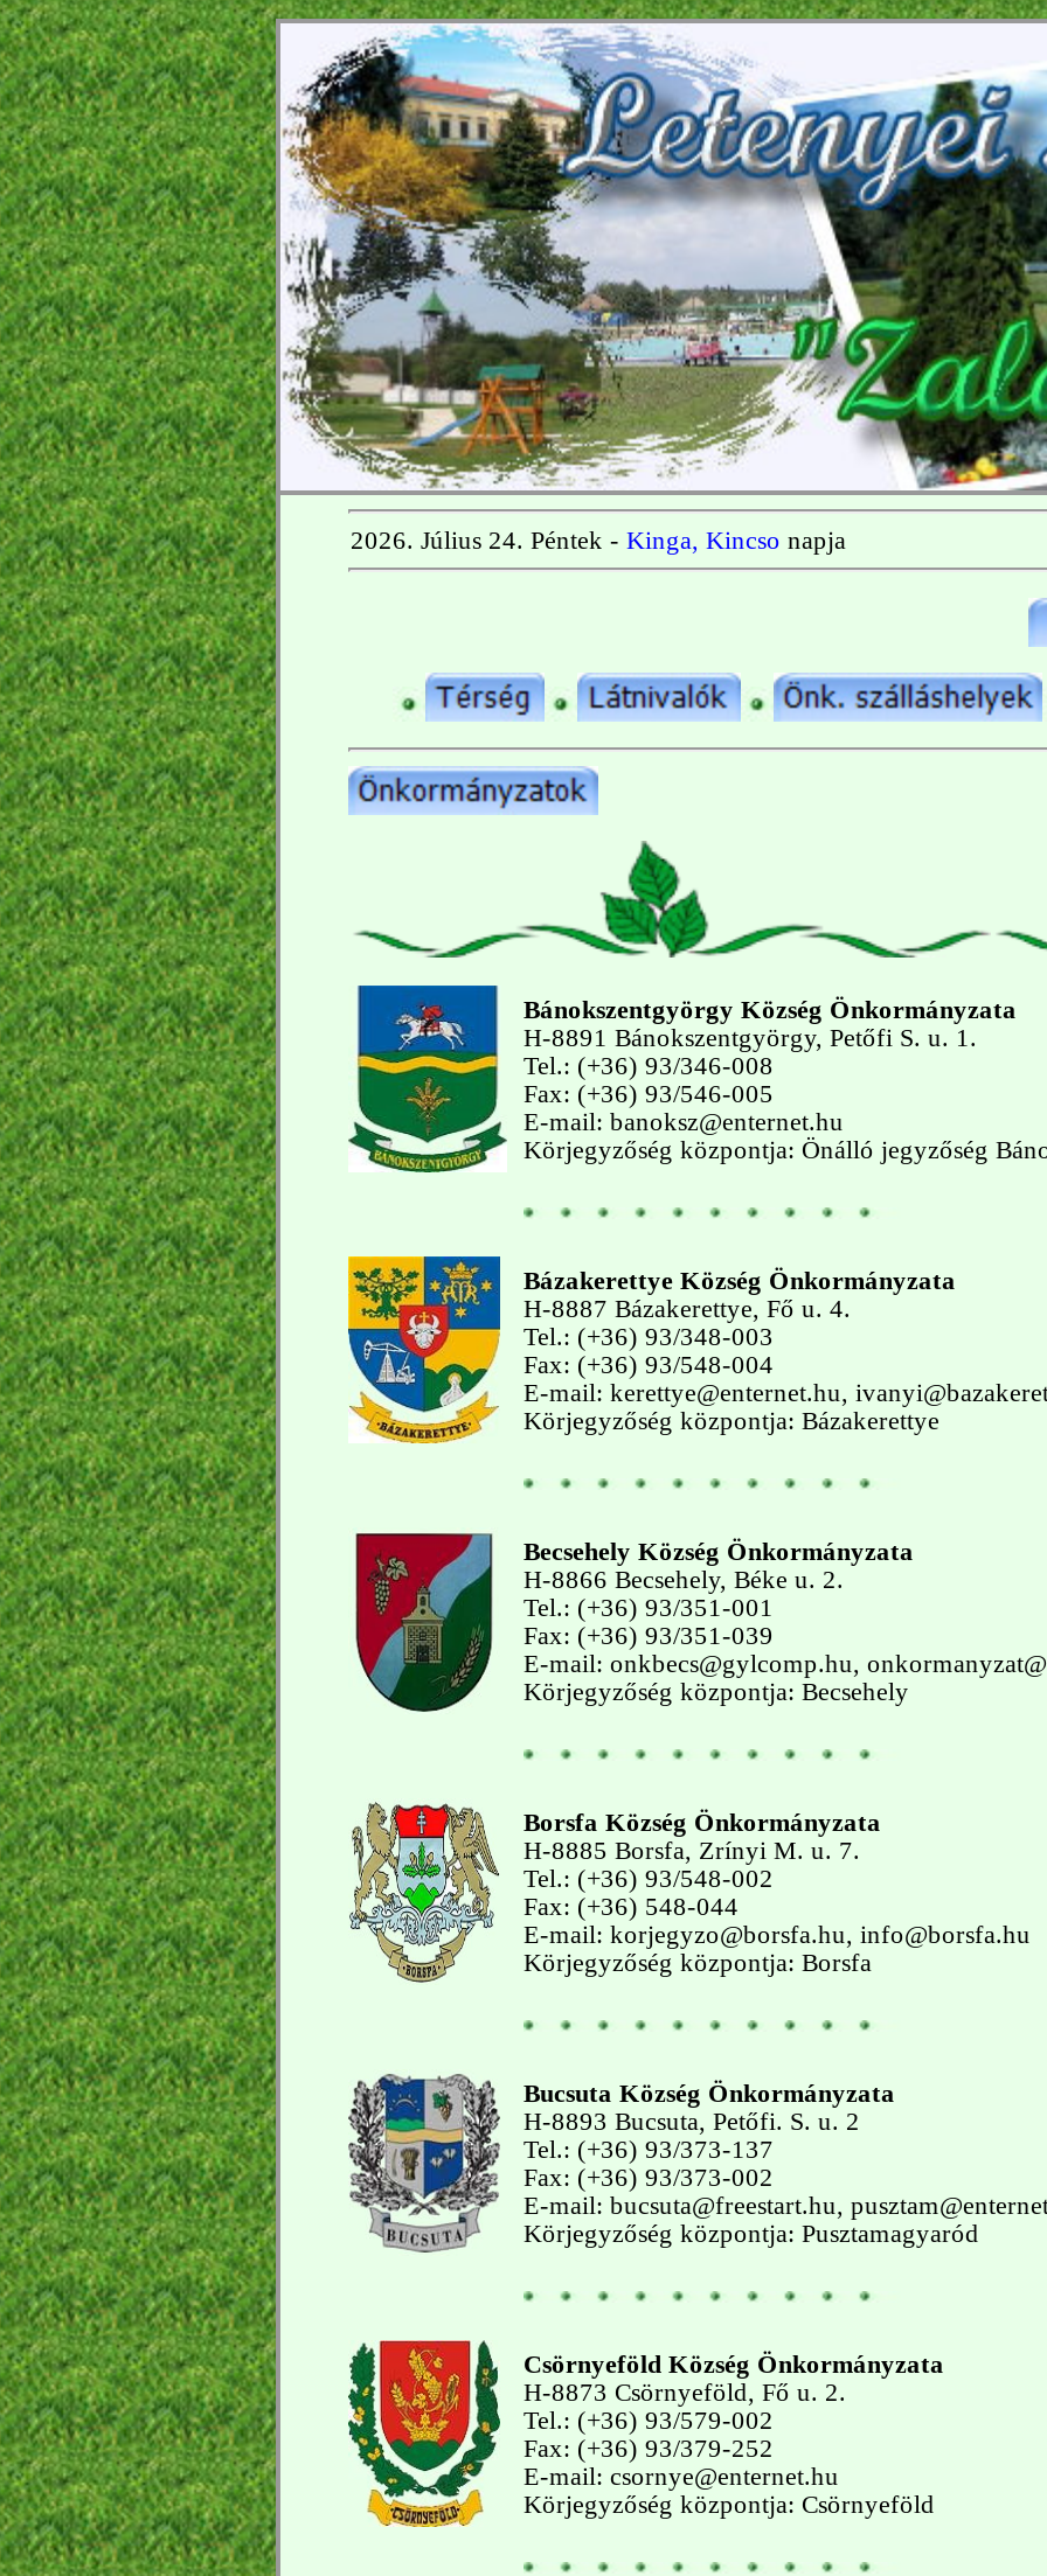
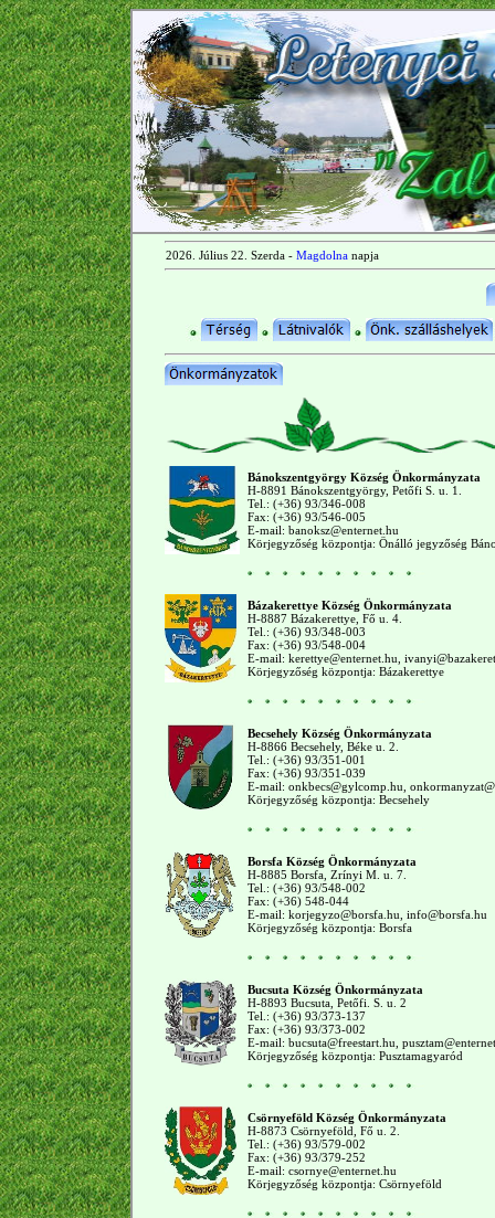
- 2026. Július 24. Péntek - Kinga, Kincso napja
+ 2026. Július 22. Szerda - Magdolna napja
